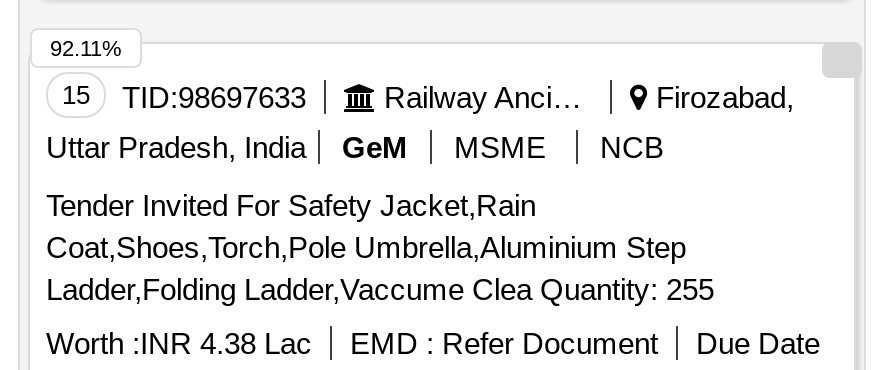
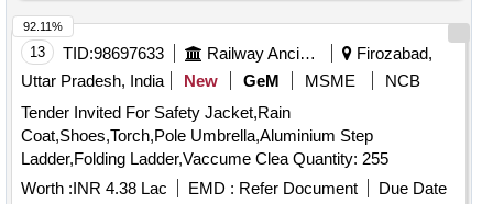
- 15 TID:98697633
+ 13 TID:98697633

+ New
